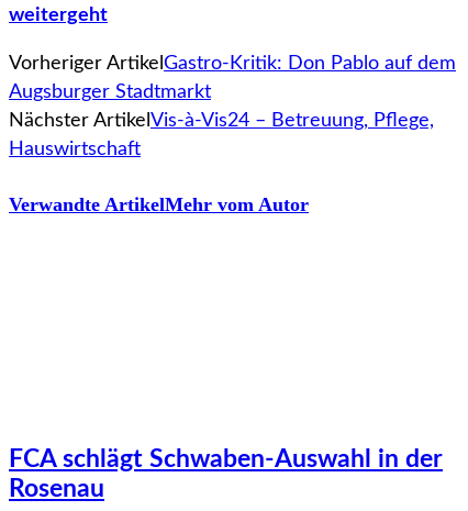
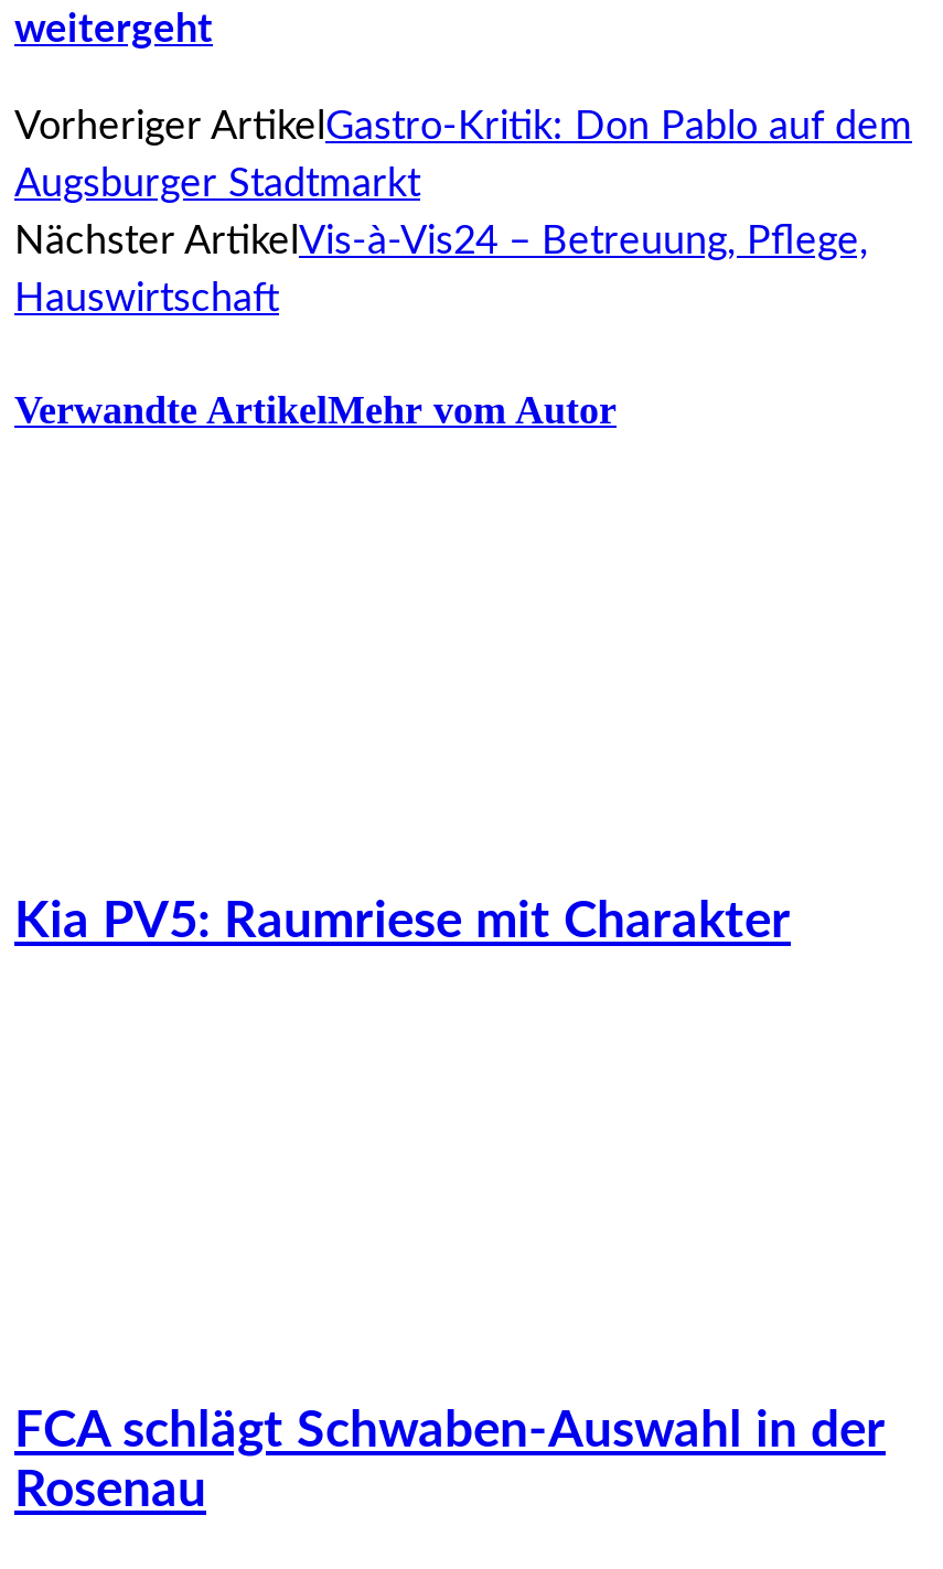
+ Kia PV5: Raumriese mit Charakter
